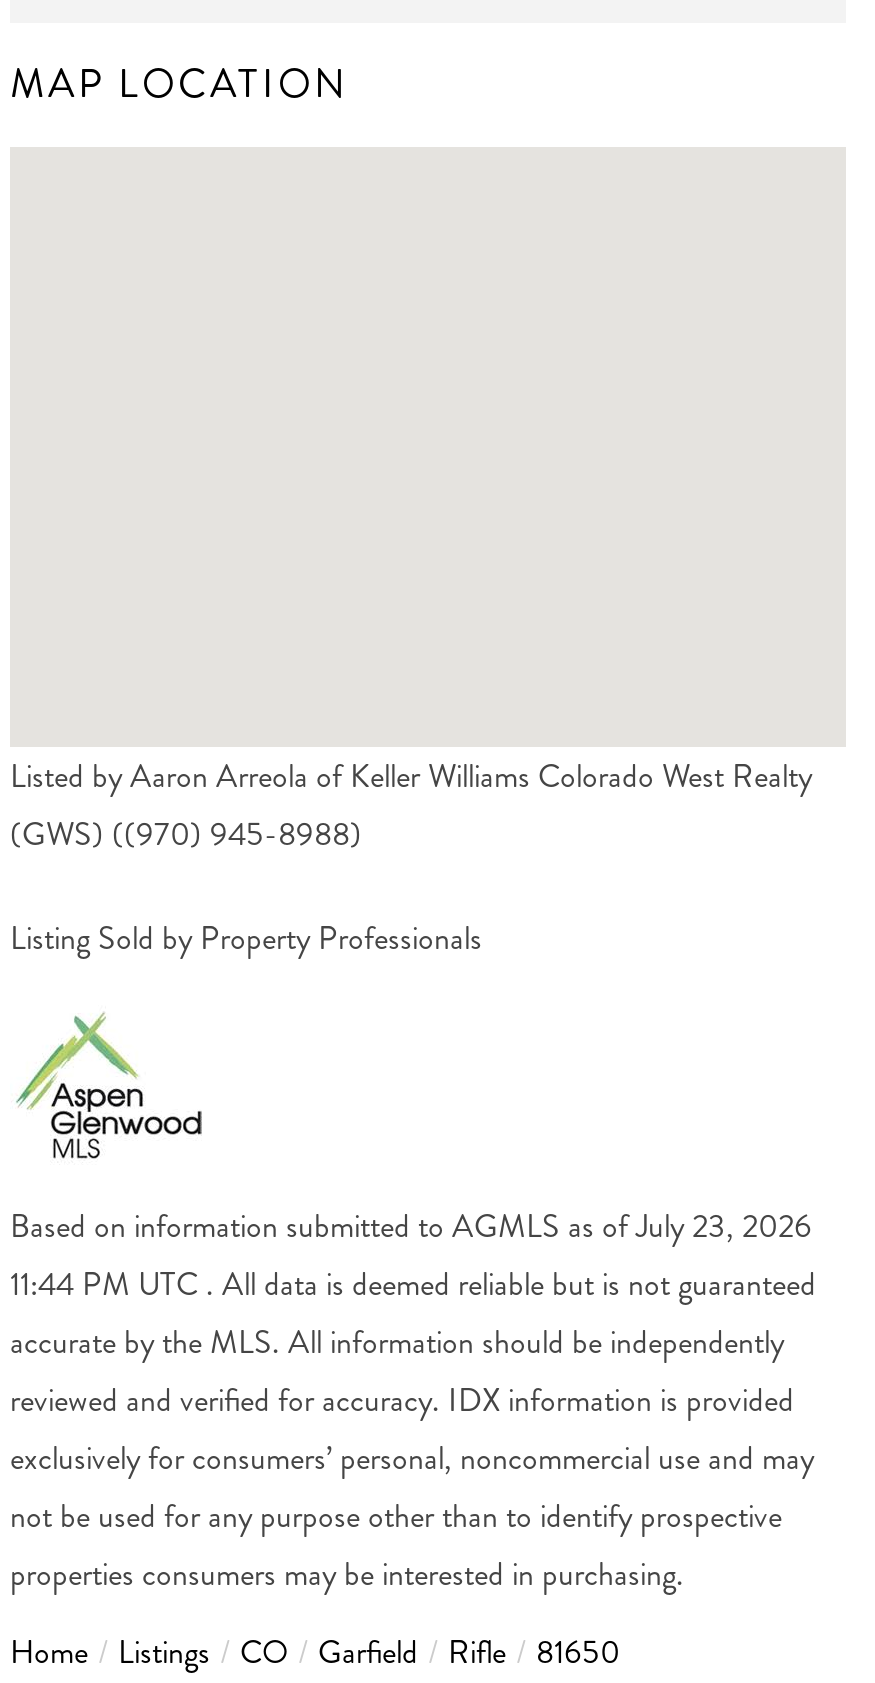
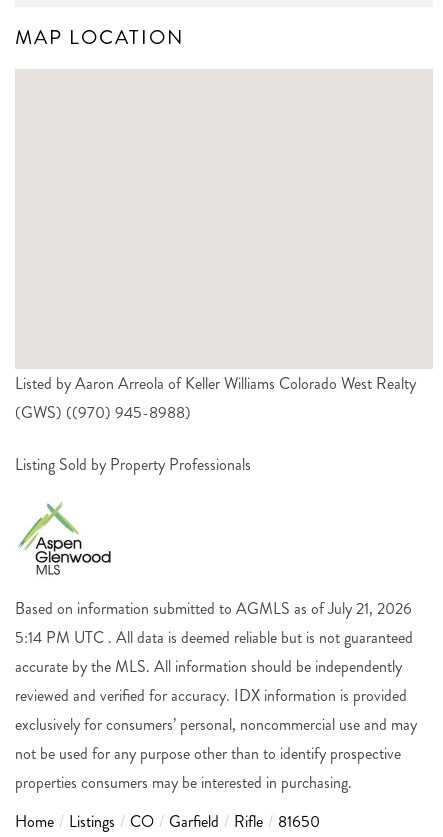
- Based on information submitted to AGMLS as of July 23, 2026
+ Based on information submitted to AGMLS as of July 21, 2026

- 11:44 PM UTC . All data is deemed reliable but is not guaranteed
+ 5:14 PM UTC . All data is deemed reliable but is not guaranteed
